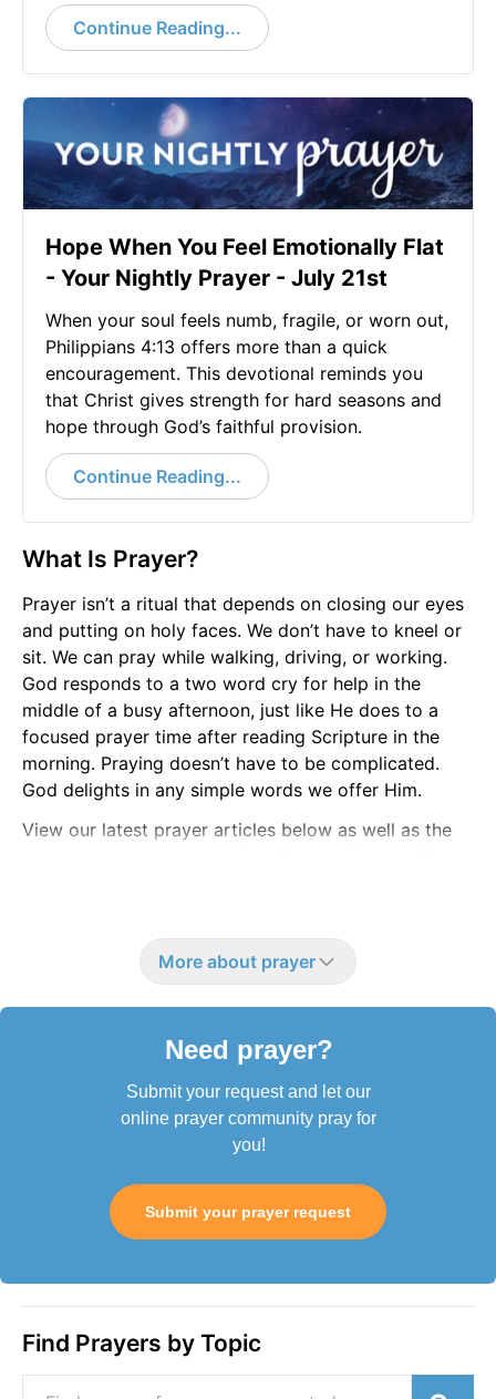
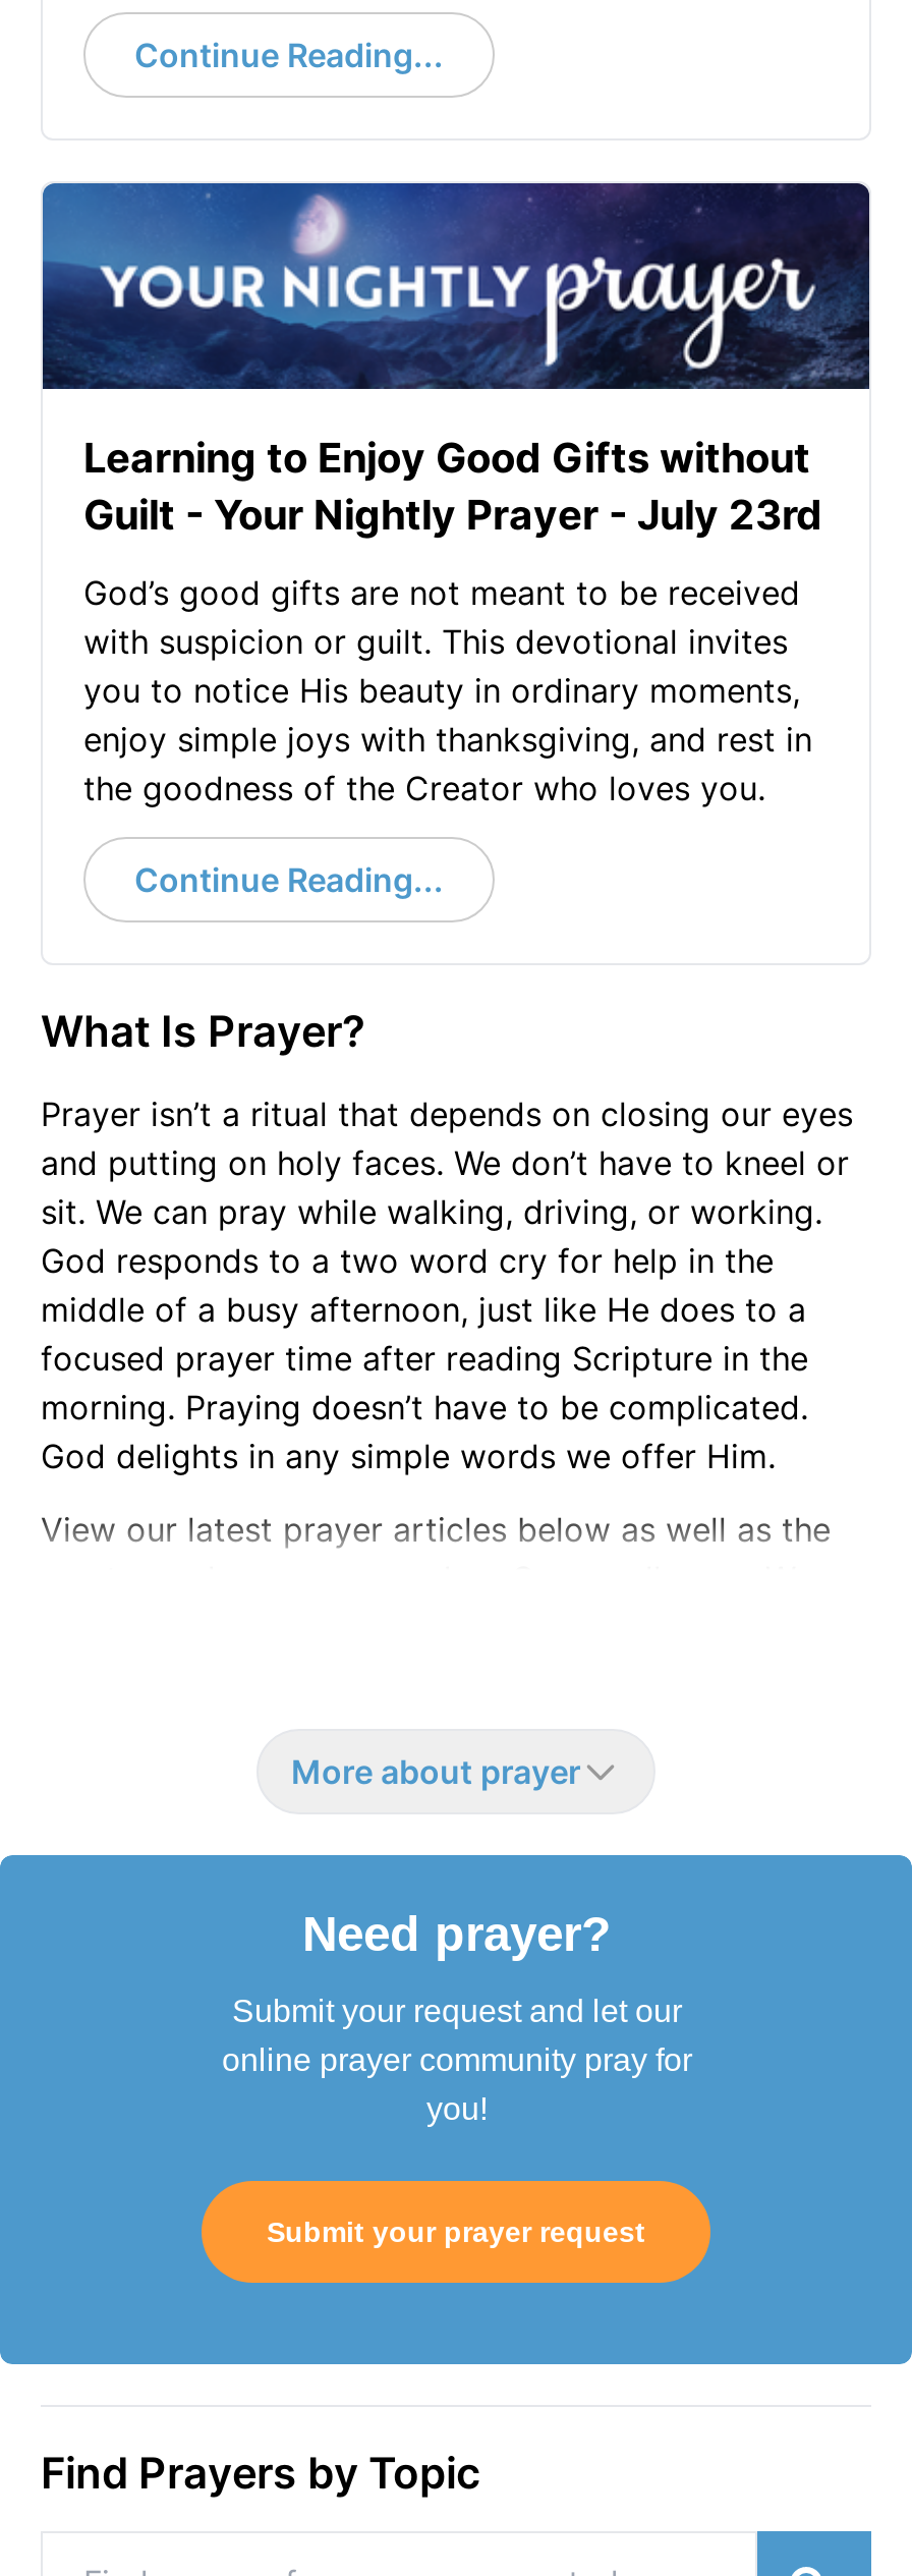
- Hope When You Feel Emotionally Flat
- - Your Nightly Prayer - July 21st
+ Learning to Enjoy Good Gifts without
+ Guilt - Your Nightly Prayer - July 23rd

- When your soul feels numb, fragile, or worn out,
- Philippians 4:13 offers more than a quick
- encouragement. This devotional reminds you
- that Christ gives strength for hard seasons and
- hope through God’s faithful provision.
+ God’s good gifts are not meant to be received
+ with suspicion or guilt. This devotional invites
+ you to notice His beauty in ordinary moments,
+ enjoy simple joys with thanksgiving, and rest in
+ the goodness of the Creator who loves you.
